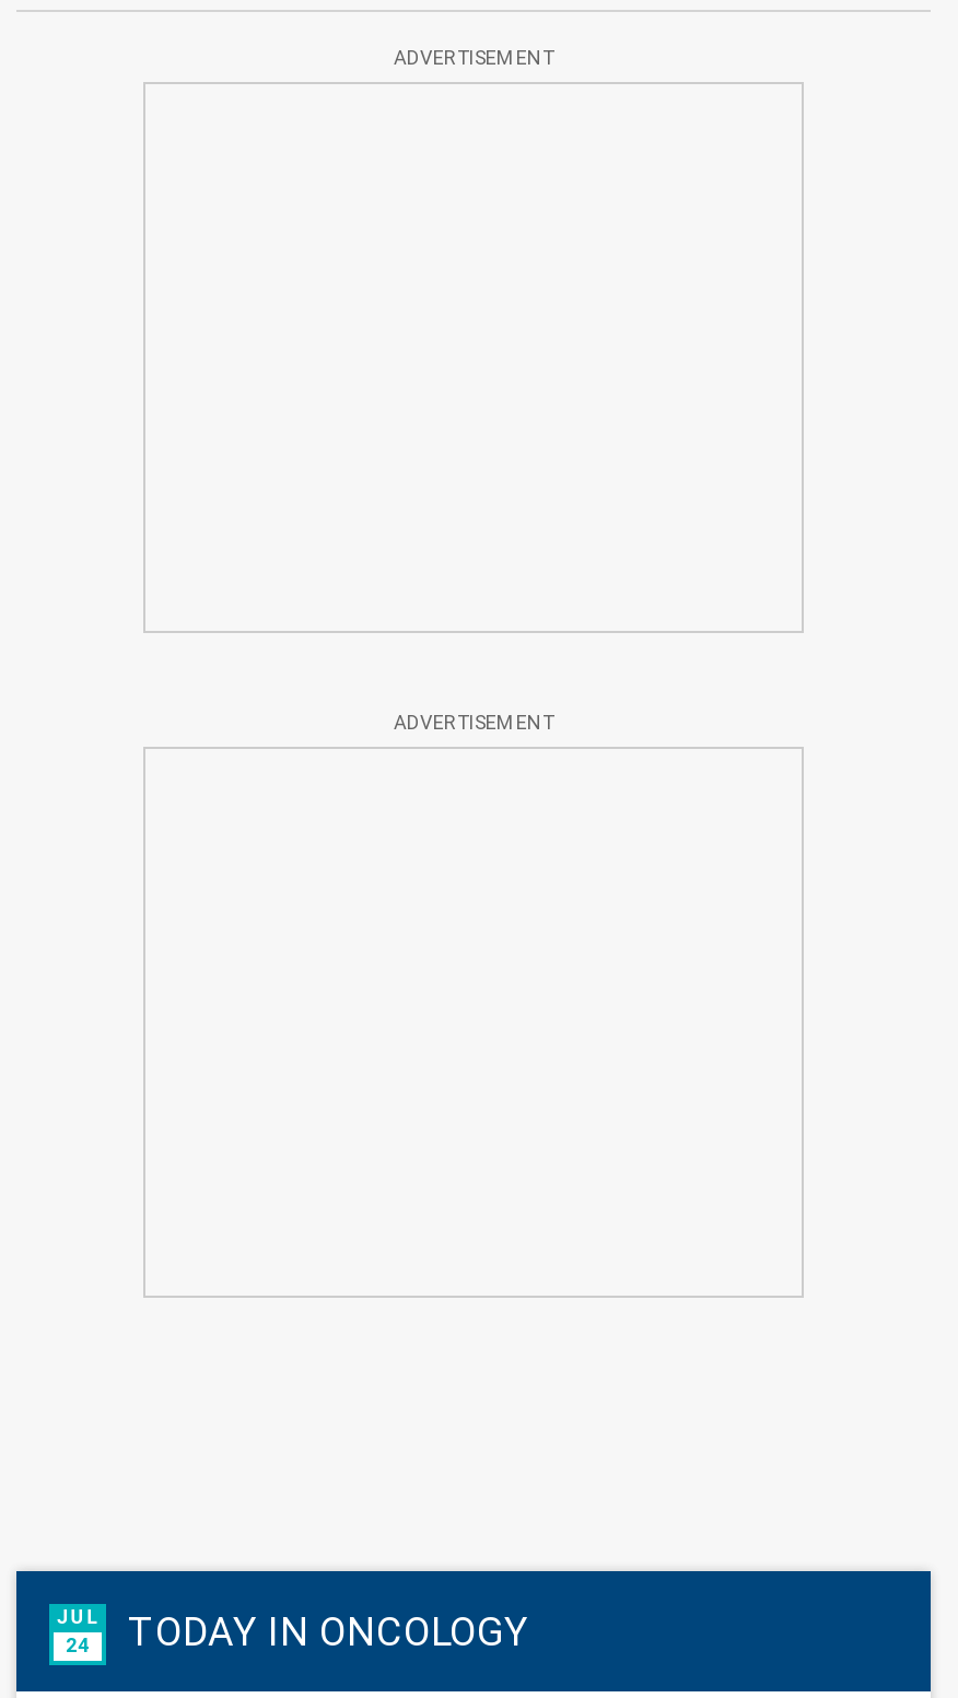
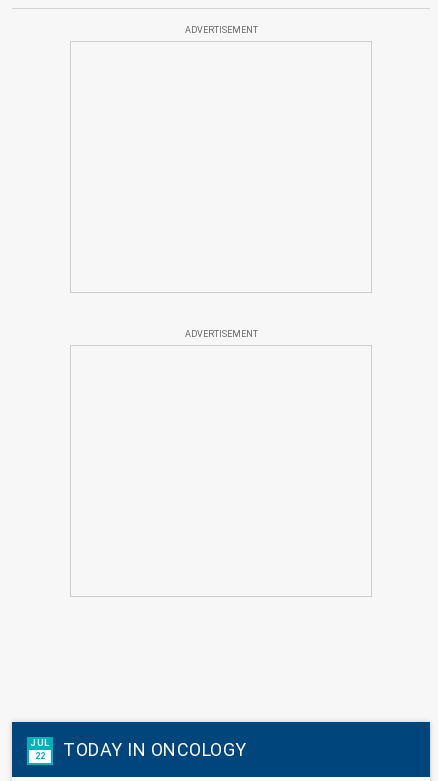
- JUL 24 TODAY IN ONCOLOGY
+ JUL 22 TODAY IN ONCOLOGY
